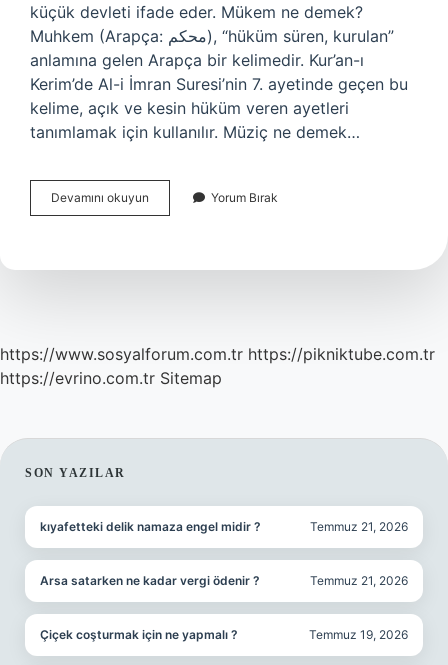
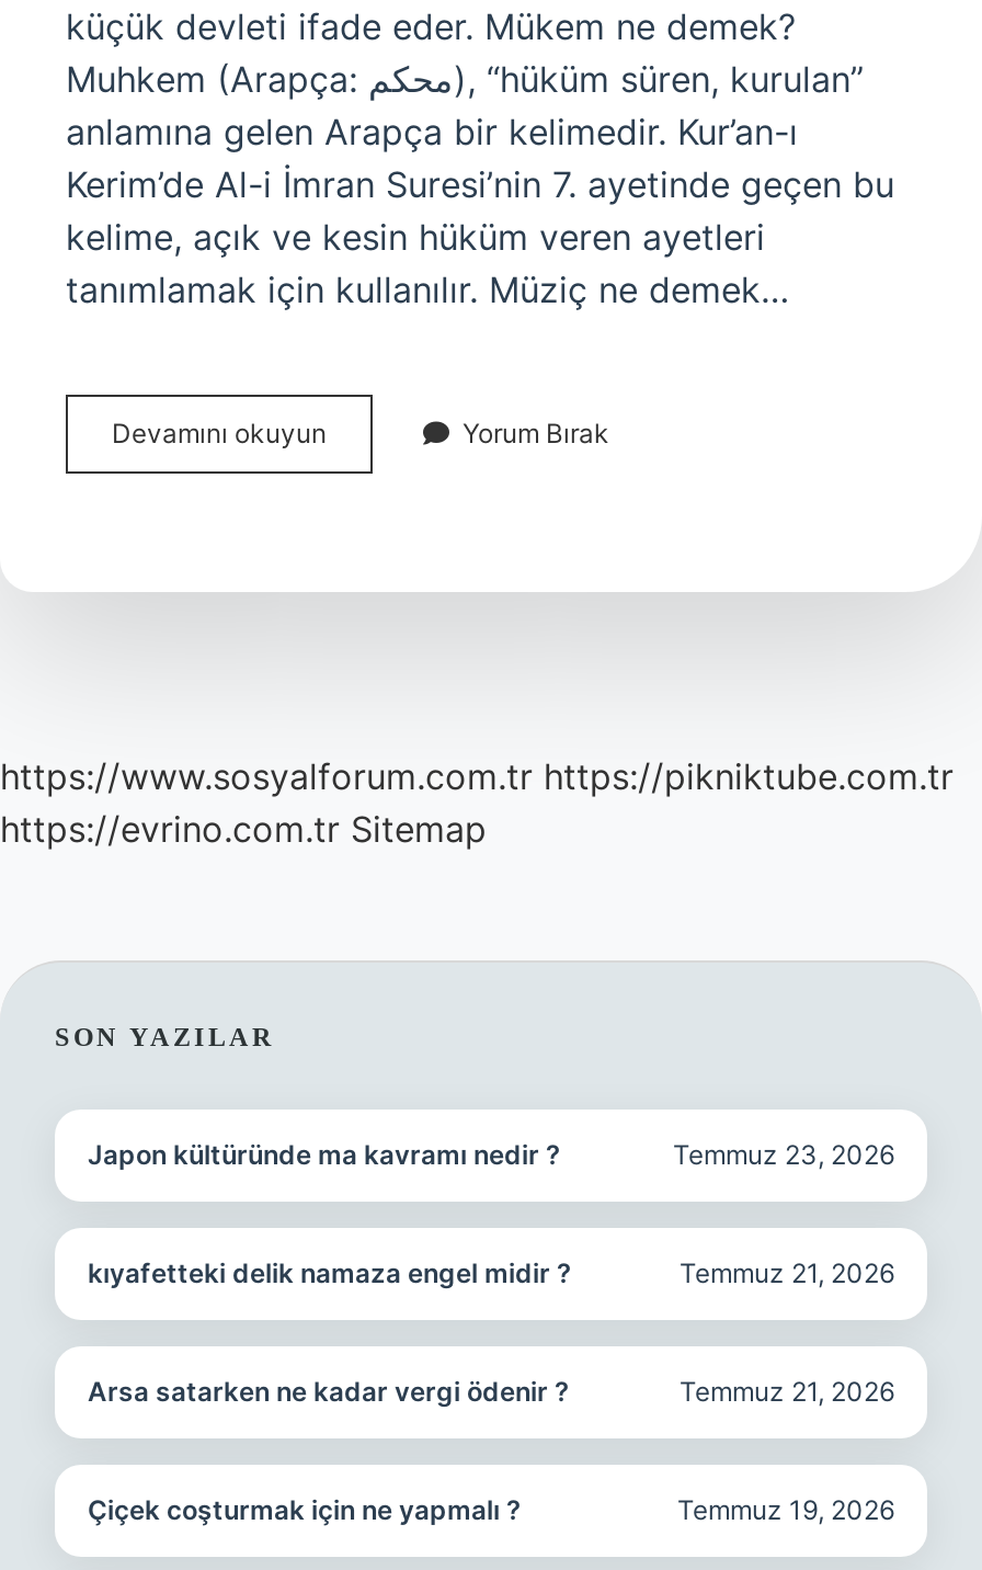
+ Japon kültüründe ma kavramı nedir ?
+ Temmuz 23, 2026
